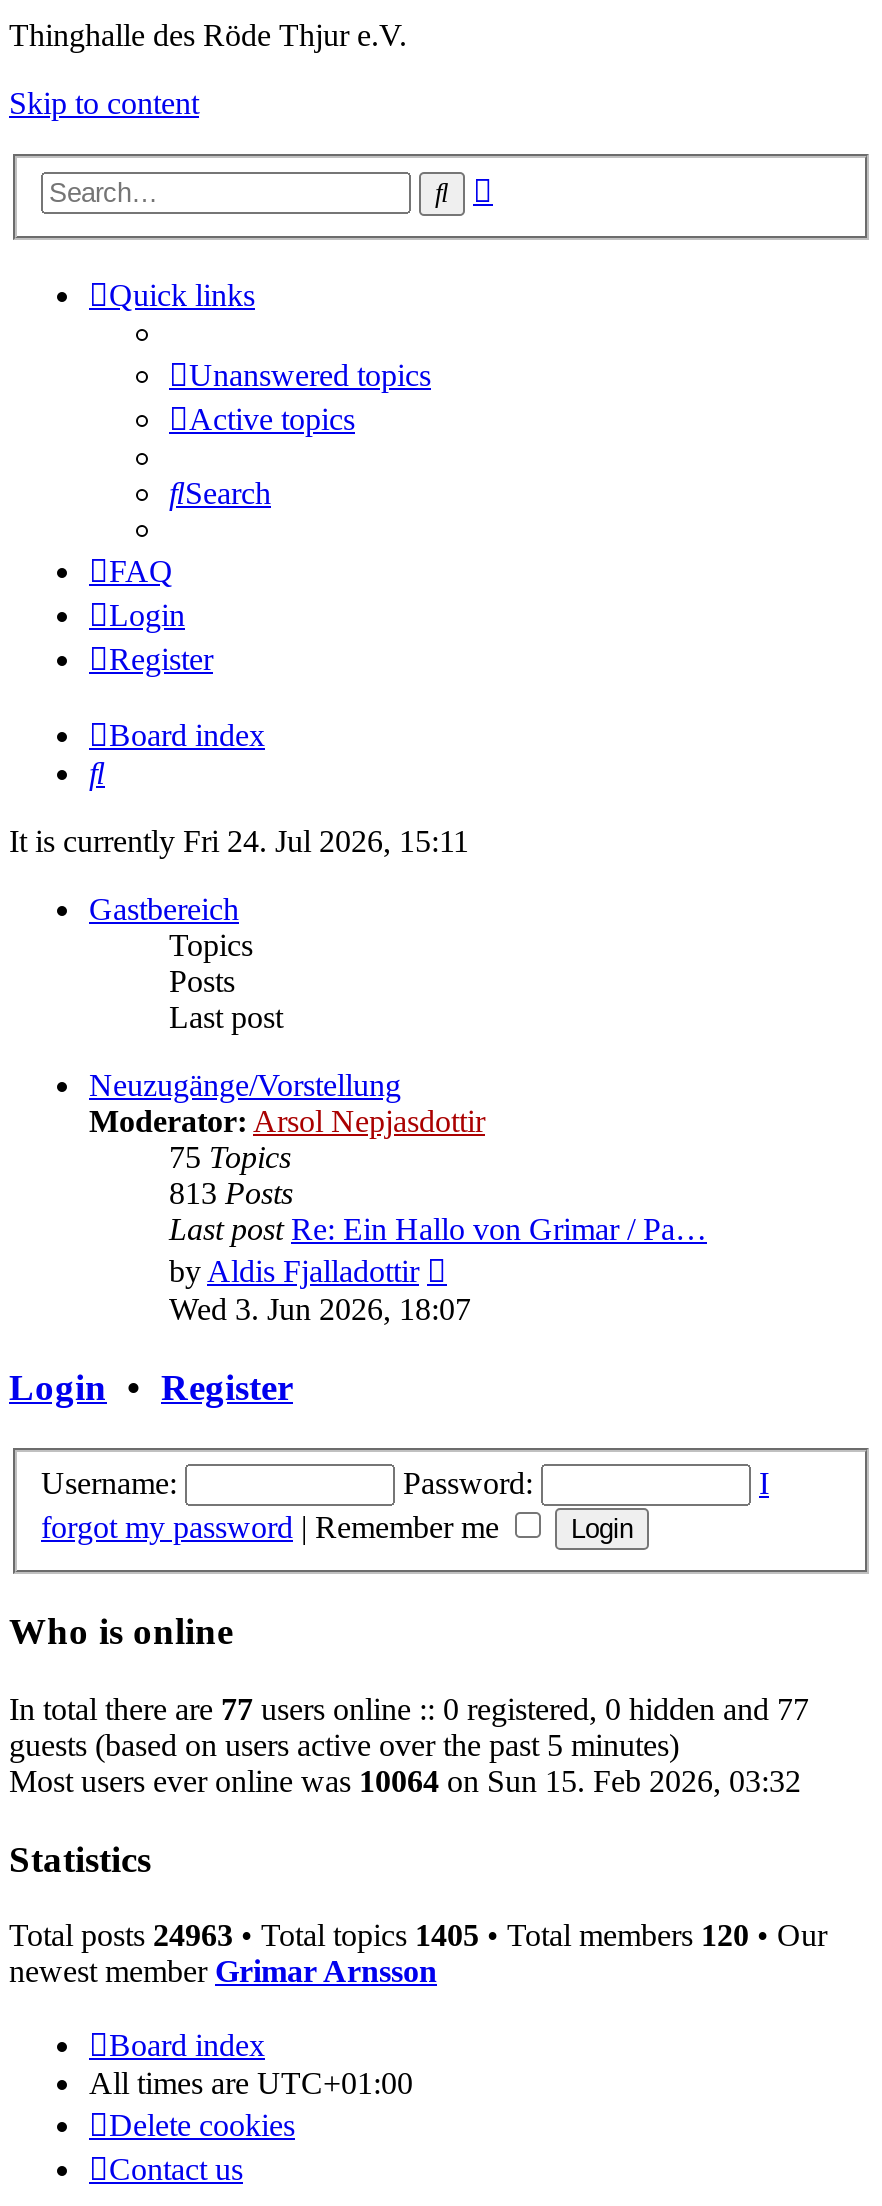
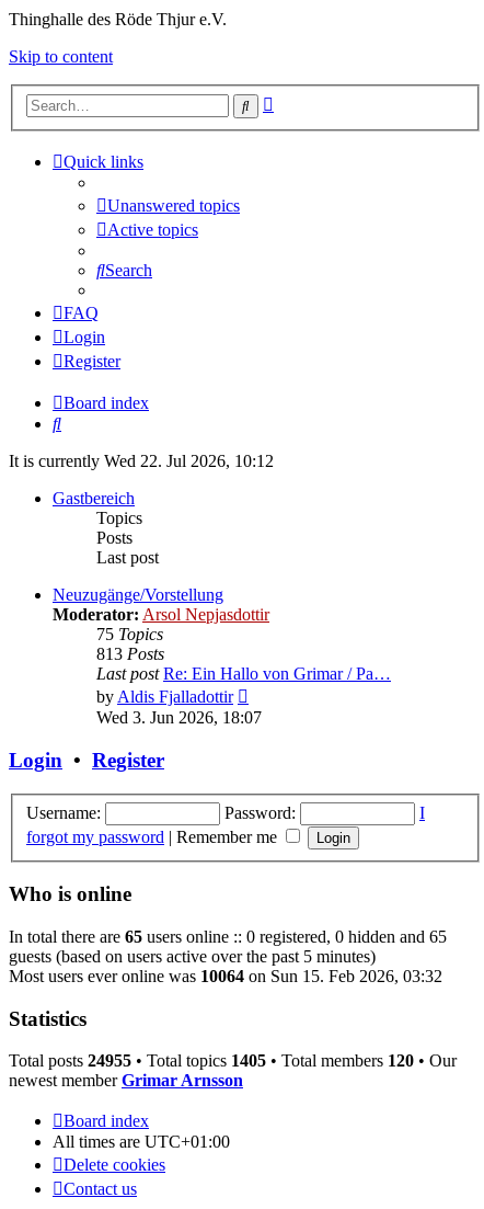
- It is currently Fri 24. Jul 2026, 15:11
+ It is currently Wed 22. Jul 2026, 10:12

- In total there are 77 users online :: 0 registered, 0 hidden and 77
+ In total there are 65 users online :: 0 registered, 0 hidden and 65

- Total posts 24963 • Total topics 1405 • Total members 120 • Our
+ Total posts 24955 • Total topics 1405 • Total members 120 • Our
